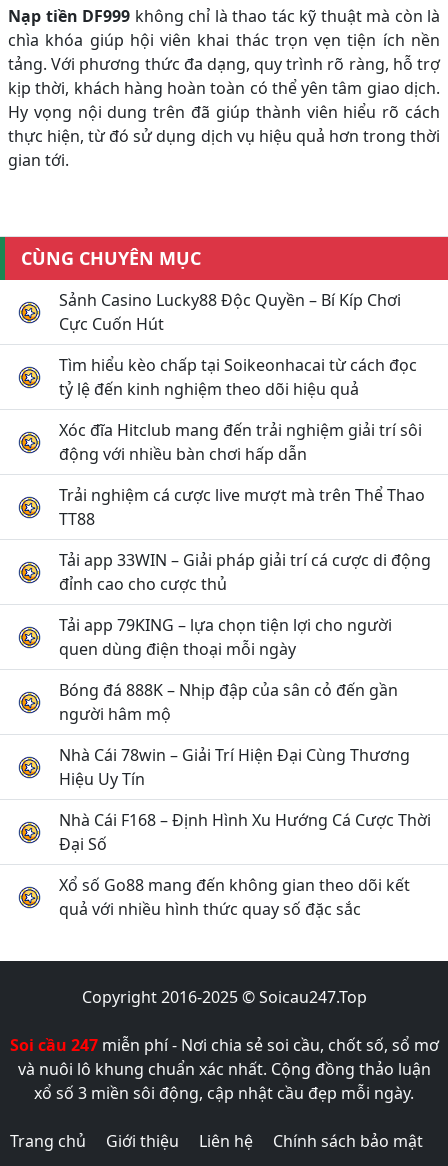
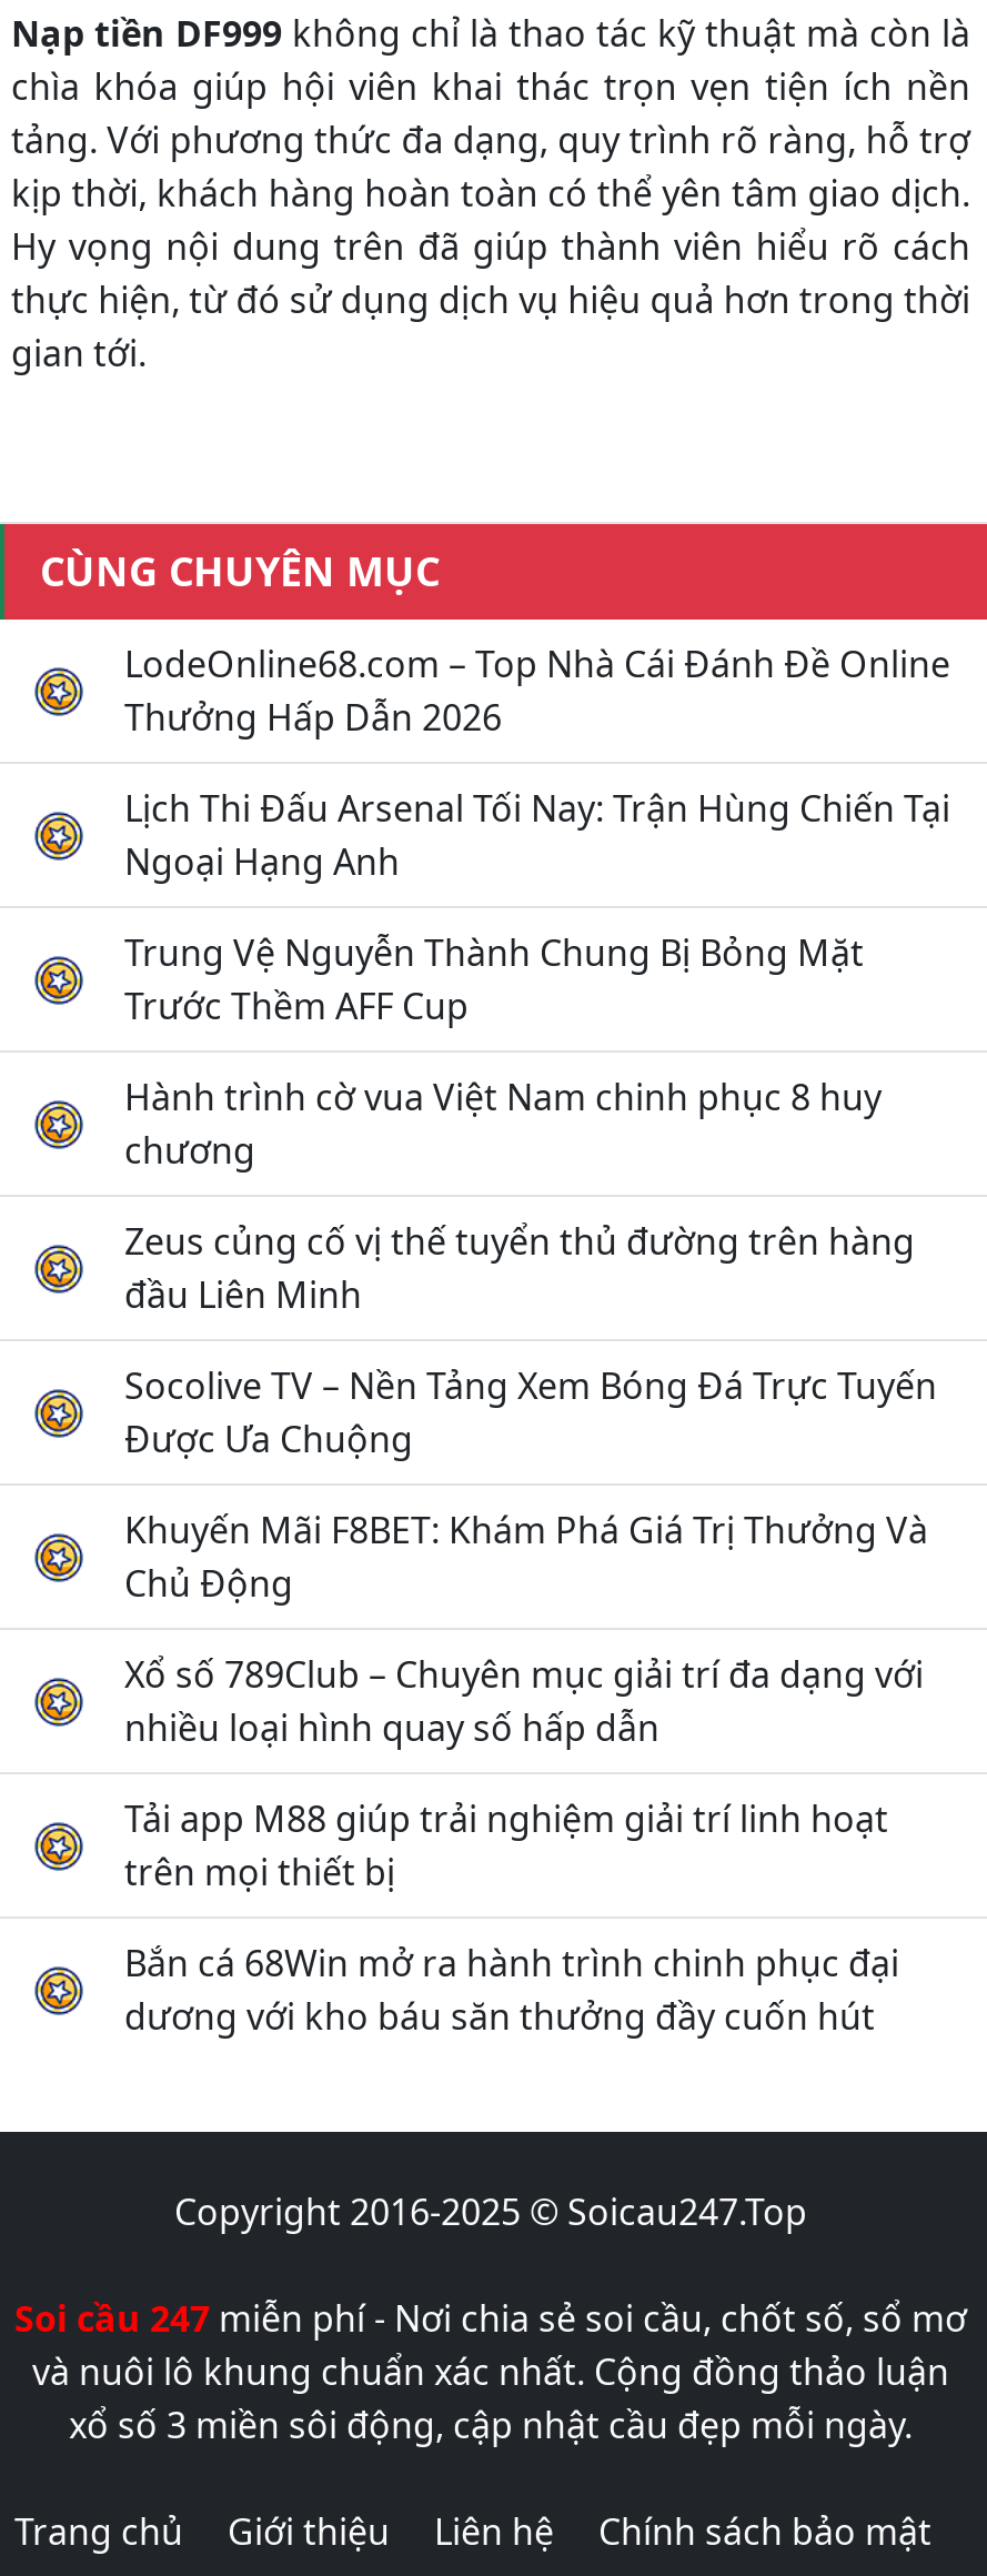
- Sảnh Casino Lucky88 Độc Quyền – Bí Kíp Chơi
- Cực Cuốn Hút
+ LodeOnline68.com – Top Nhà Cái Đánh Đề Online
+ Thưởng Hấp Dẫn 2026

- Tìm hiểu kèo chấp tại Soikeonhacai từ cách đọc
- tỷ lệ đến kinh nghiệm theo dõi hiệu quả
+ Lịch Thi Đấu Arsenal Tối Nay: Trận Hùng Chiến Tại
+ Ngoại Hạng Anh

- Xóc đĩa Hitclub mang đến trải nghiệm giải trí sôi
- động với nhiều bàn chơi hấp dẫn
+ Trung Vệ Nguyễn Thành Chung Bị Bỏng Mặt
+ Trước Thềm AFF Cup

- Trải nghiệm cá cược live mượt mà trên Thể Thao
- TT88
+ Hành trình cờ vua Việt Nam chinh phục 8 huy
+ chương

- Tải app 33WIN – Giải pháp giải trí cá cược di động
- đỉnh cao cho cược thủ
+ Zeus củng cố vị thế tuyển thủ đường trên hàng
+ đầu Liên Minh

- Tải app 79KING – lựa chọn tiện lợi cho người
- quen dùng điện thoại mỗi ngày
+ Socolive TV – Nền Tảng Xem Bóng Đá Trực Tuyến
+ Được Ưa Chuộng

- Bóng đá 888K – Nhịp đập của sân cỏ đến gần
- người hâm mộ
+ Khuyến Mãi F8BET: Khám Phá Giá Trị Thưởng Và
+ Chủ Động

- Nhà Cái 78win – Giải Trí Hiện Đại Cùng Thương
- Hiệu Uy Tín
+ Xổ số 789Club – Chuyên mục giải trí đa dạng với
+ nhiều loại hình quay số hấp dẫn

- Nhà Cái F168 – Định Hình Xu Hướng Cá Cược Thời
- Đại Số
+ Tải app M88 giúp trải nghiệm giải trí linh hoạt
+ trên mọi thiết bị

- Xổ số Go88 mang đến không gian theo dõi kết
- quả với nhiều hình thức quay số đặc sắc
+ Bắn cá 68Win mở ra hành trình chinh phục đại
+ dương với kho báu săn thưởng đầy cuốn hút
